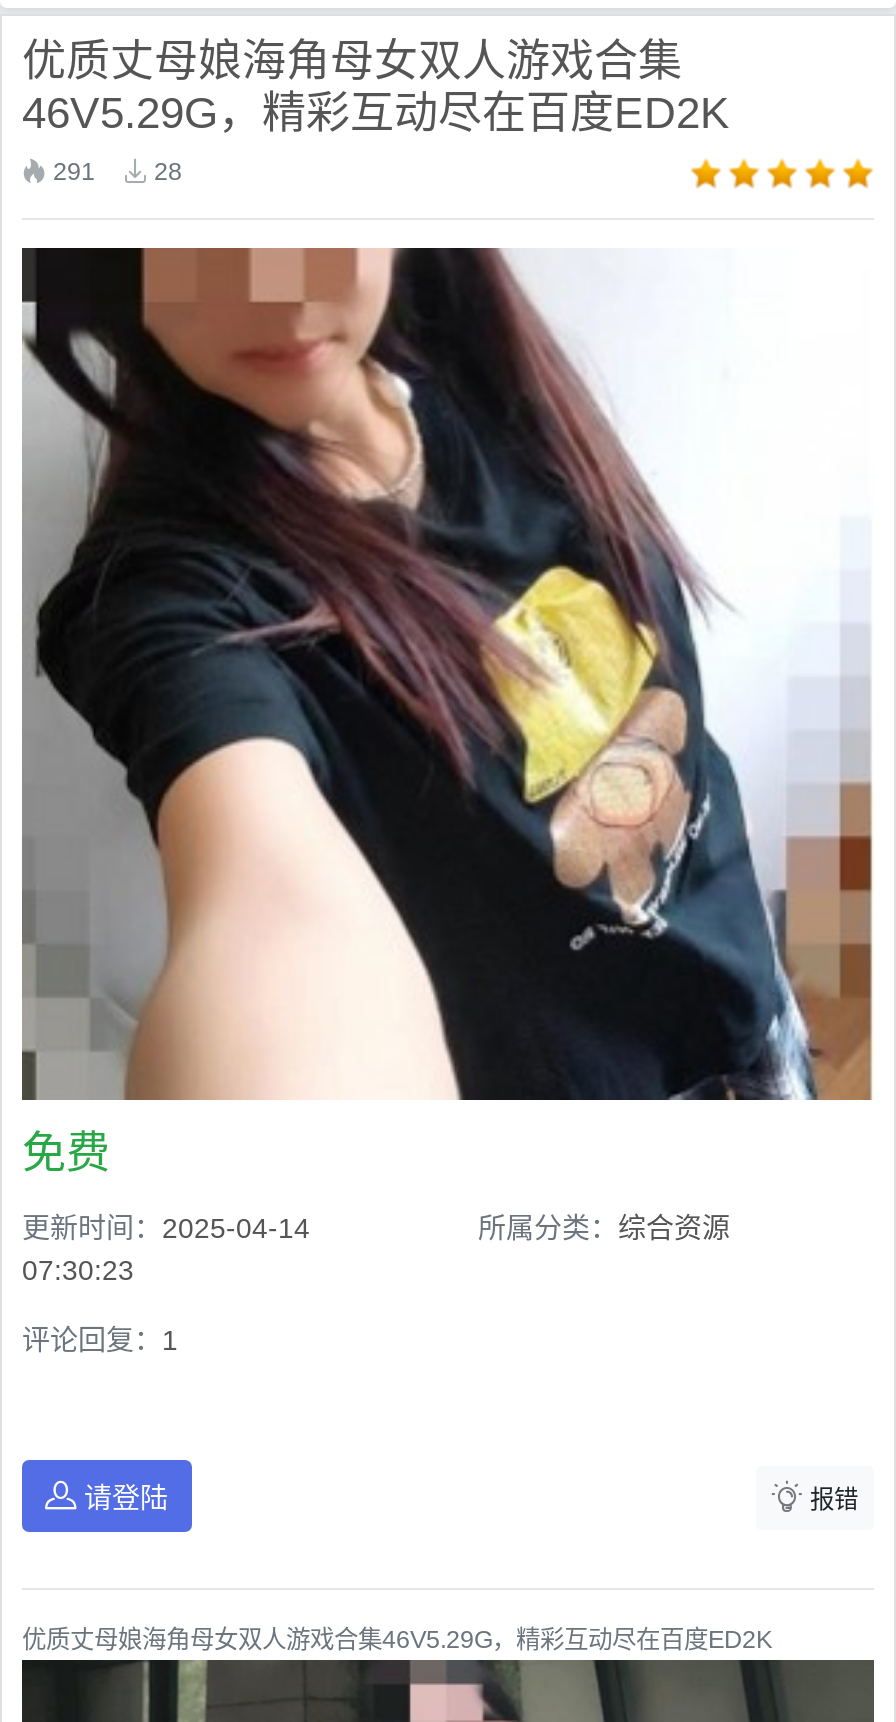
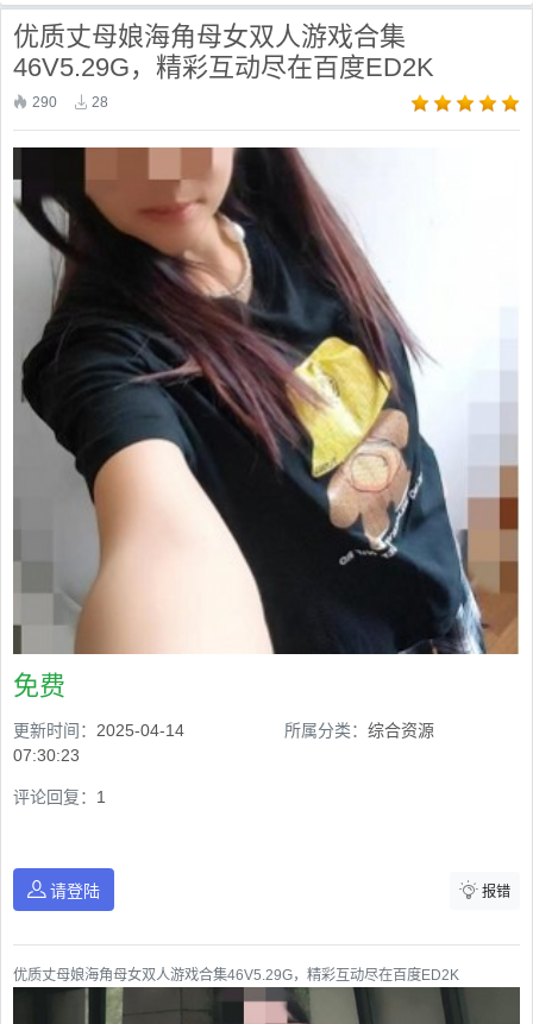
- 291
+ 290
